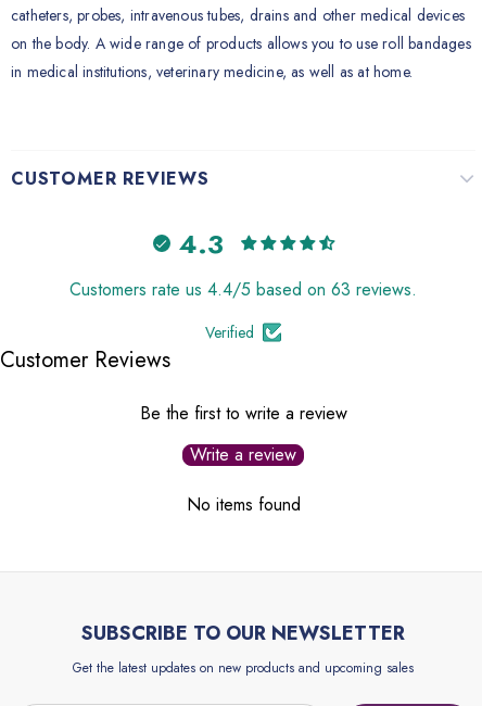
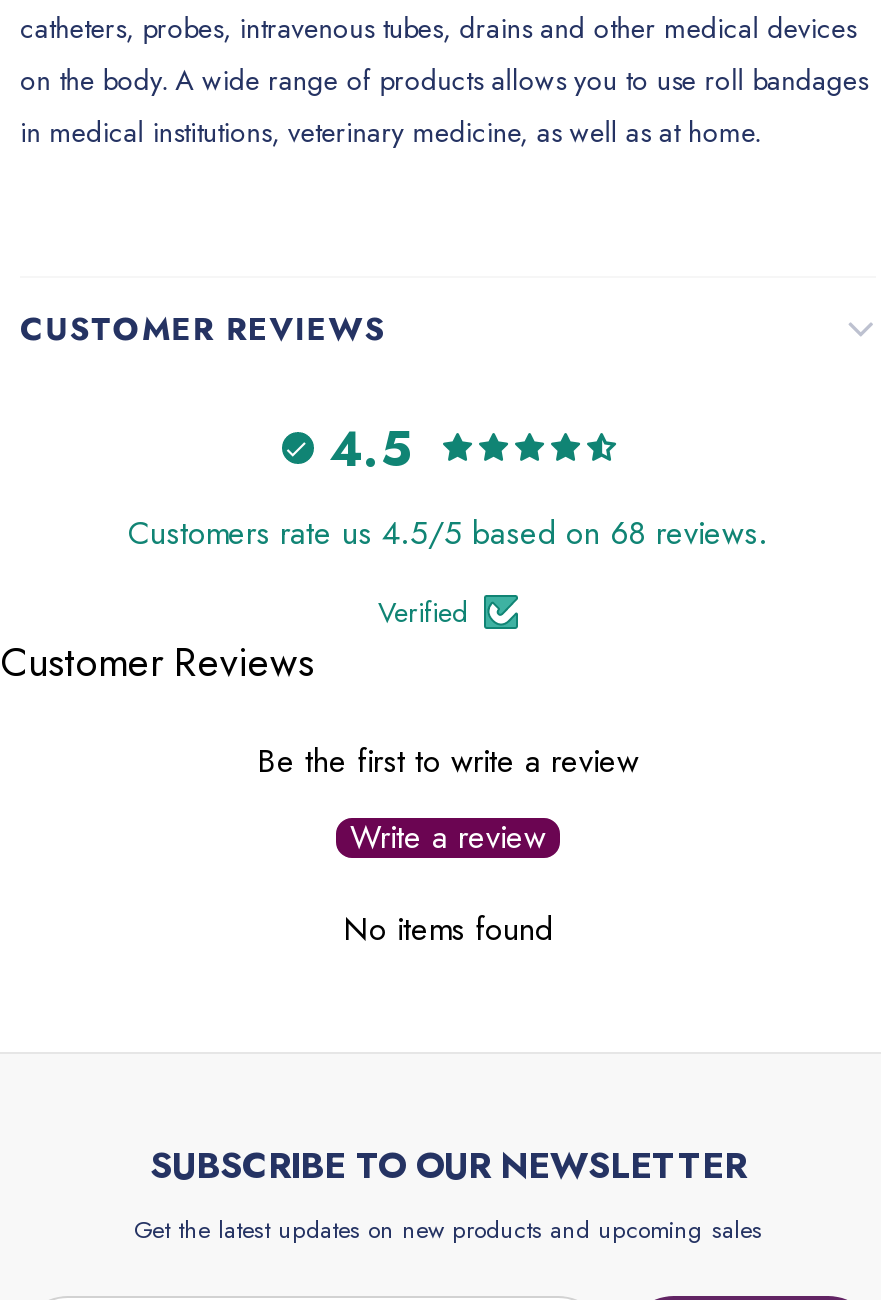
- 4.3
+ 4.5

- Customers rate us 4.4/5 based on 63 reviews.
+ Customers rate us 4.5/5 based on 68 reviews.
